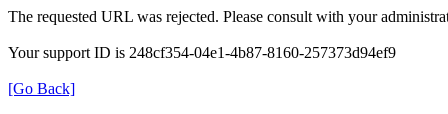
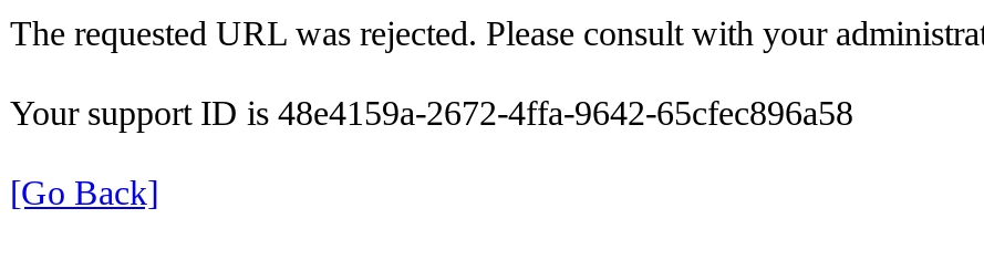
- Your support ID is 248cf354-04e1-4b87-8160-257373d94ef9
+ Your support ID is 48e4159a-2672-4ffa-9642-65cfec896a58
